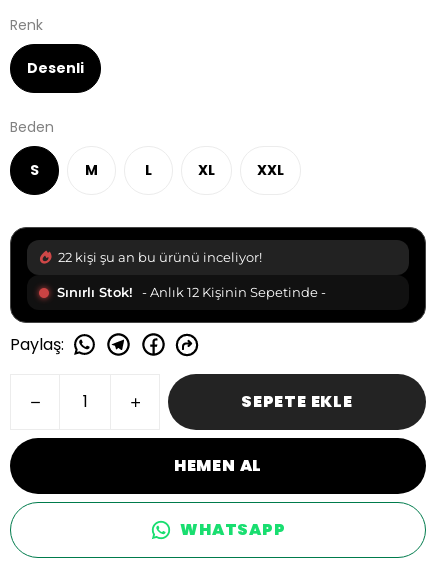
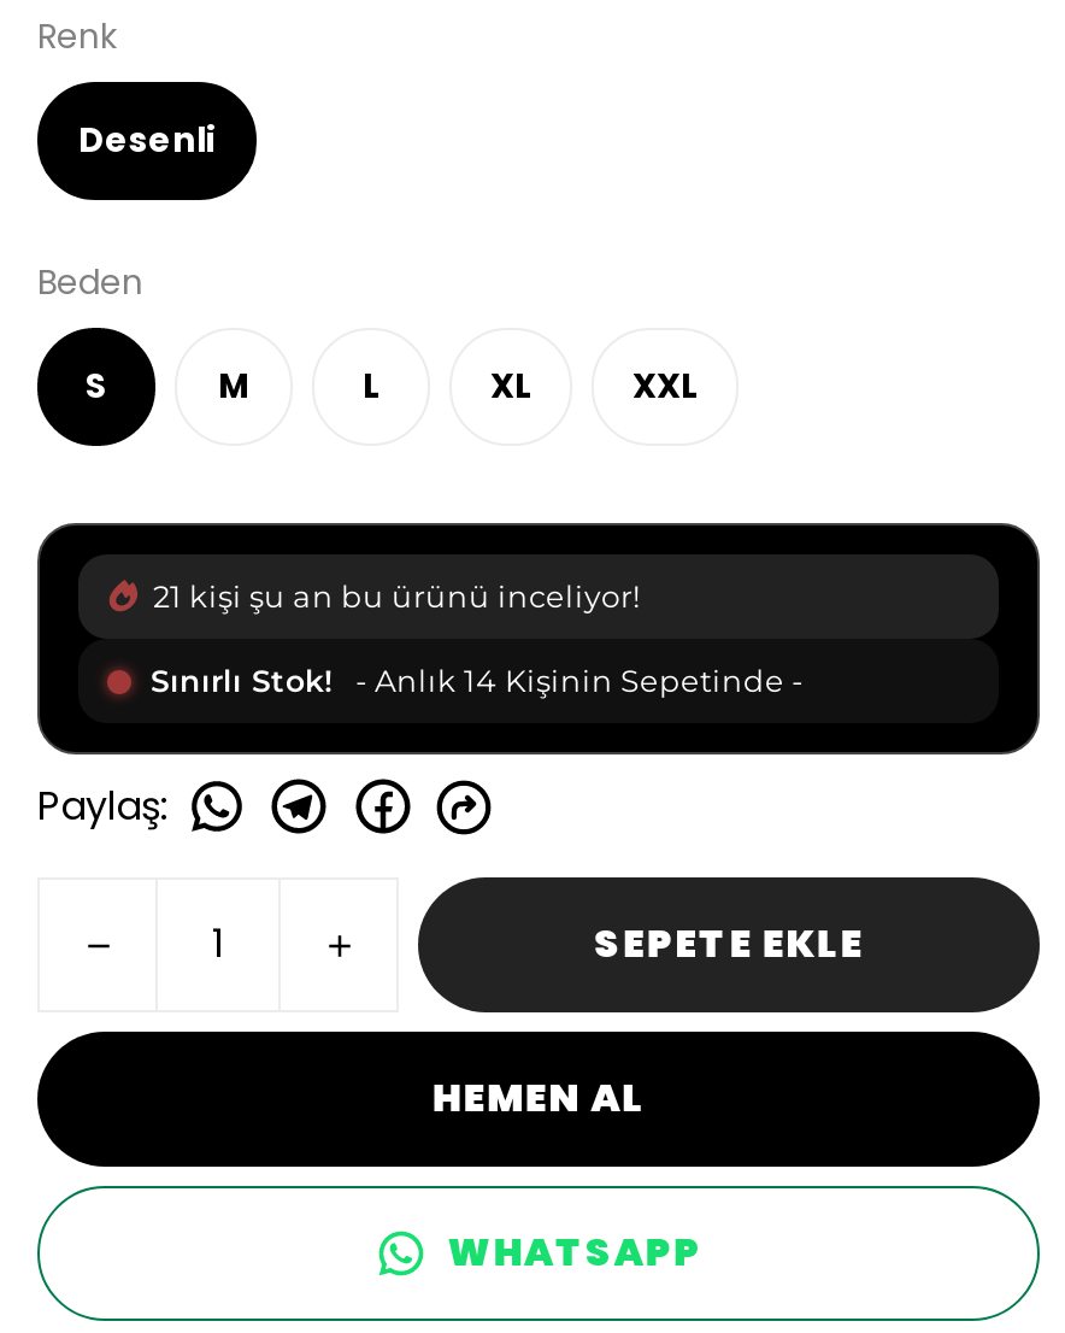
- 22 kişi şu an bu ürünü inceliyor!
+ 21 kişi şu an bu ürünü inceliyor!

- Sınırlı Stok! - Anlık 12 Kişinin Sepetinde -
+ Sınırlı Stok! - Anlık 14 Kişinin Sepetinde -
